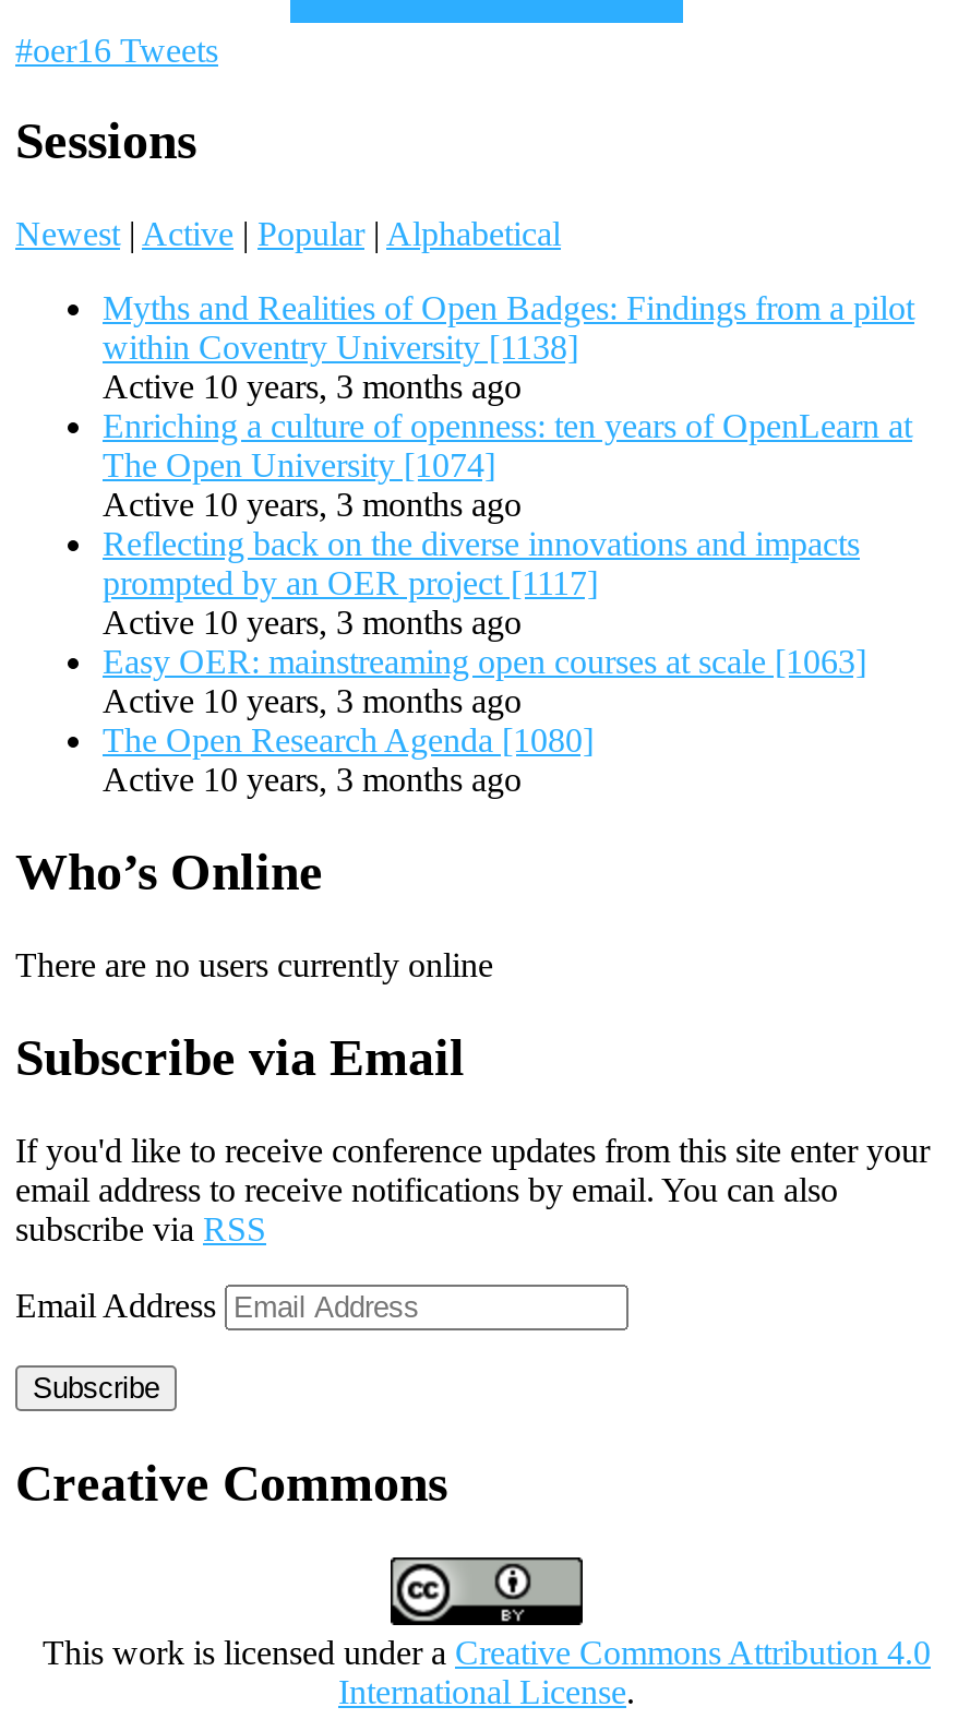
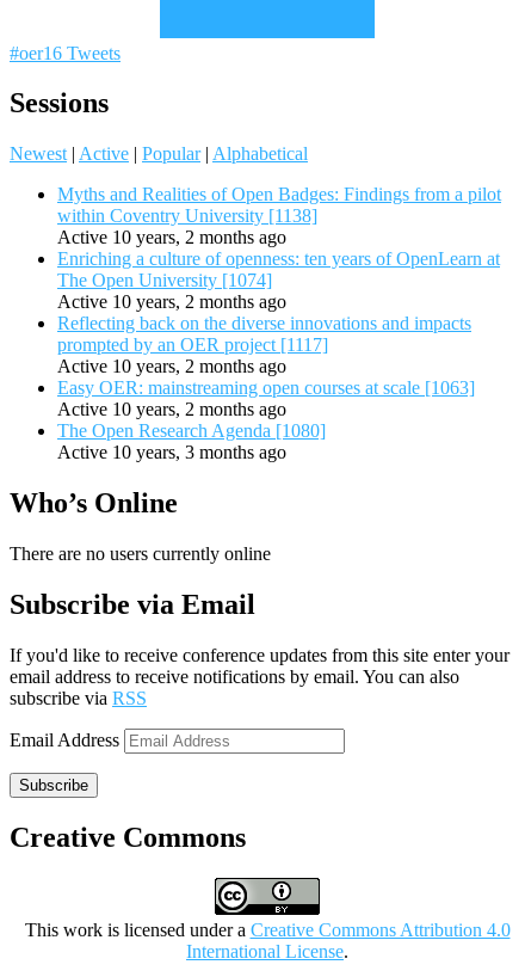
- Active 10 years, 3 months ago
+ Active 10 years, 2 months ago

- Active 10 years, 3 months ago
+ Active 10 years, 2 months ago

- Active 10 years, 3 months ago
+ Active 10 years, 2 months ago

- Active 10 years, 3 months ago
+ Active 10 years, 2 months ago
